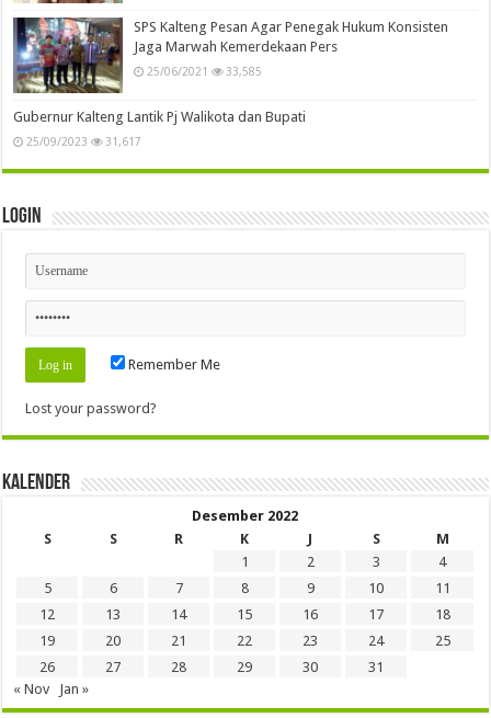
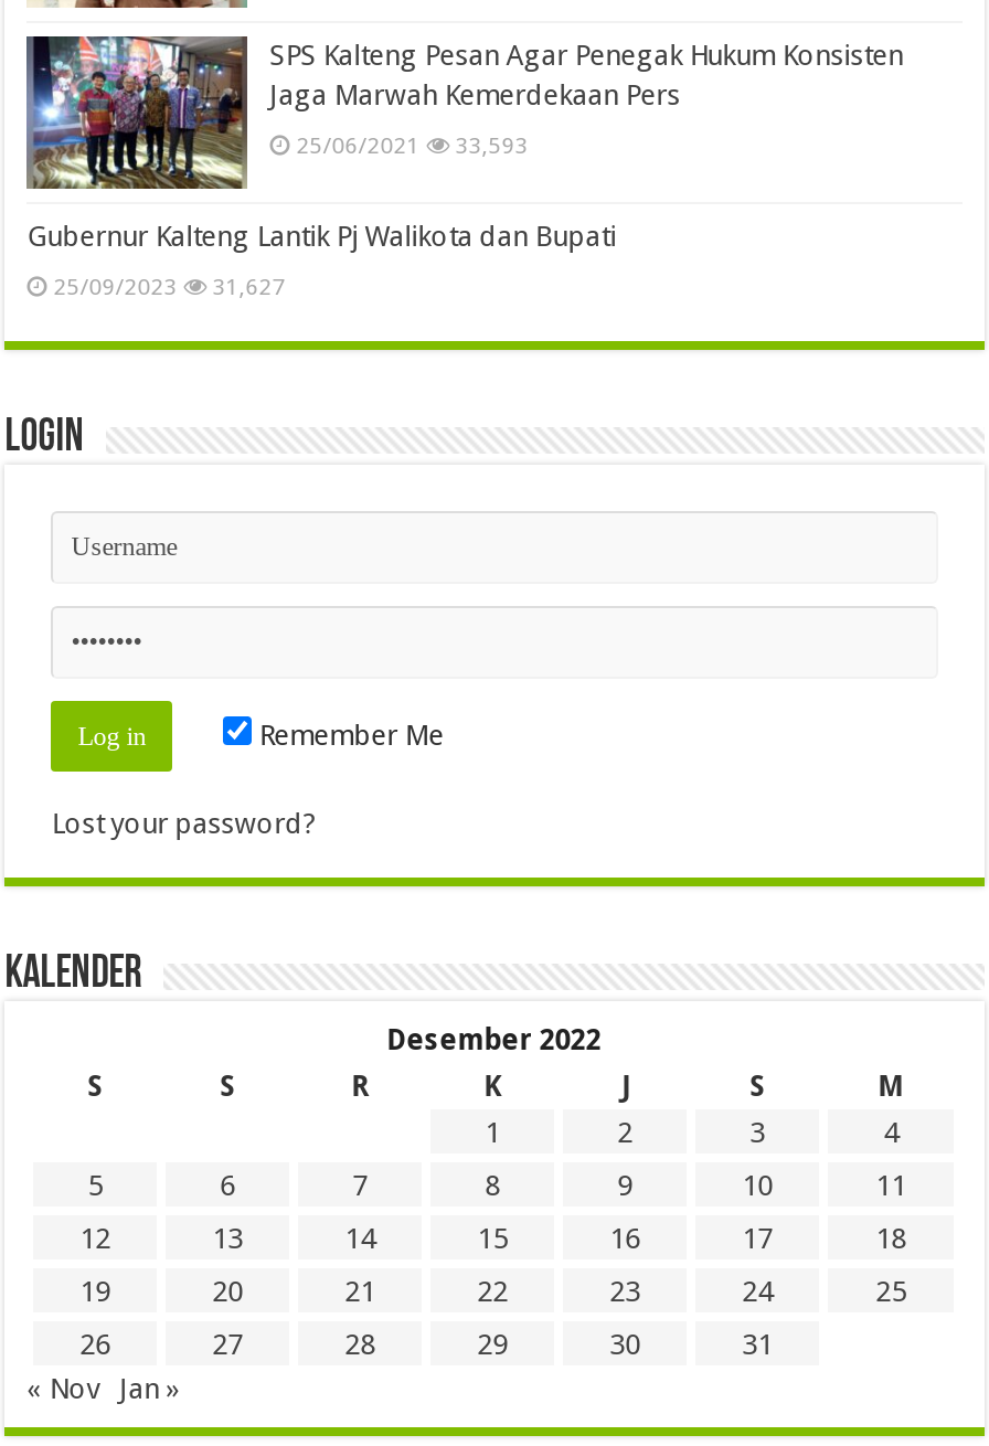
- 25/06/2021 33,585
+ 25/06/2021 33,593

- 25/09/2023 31,617
+ 25/09/2023 31,627
